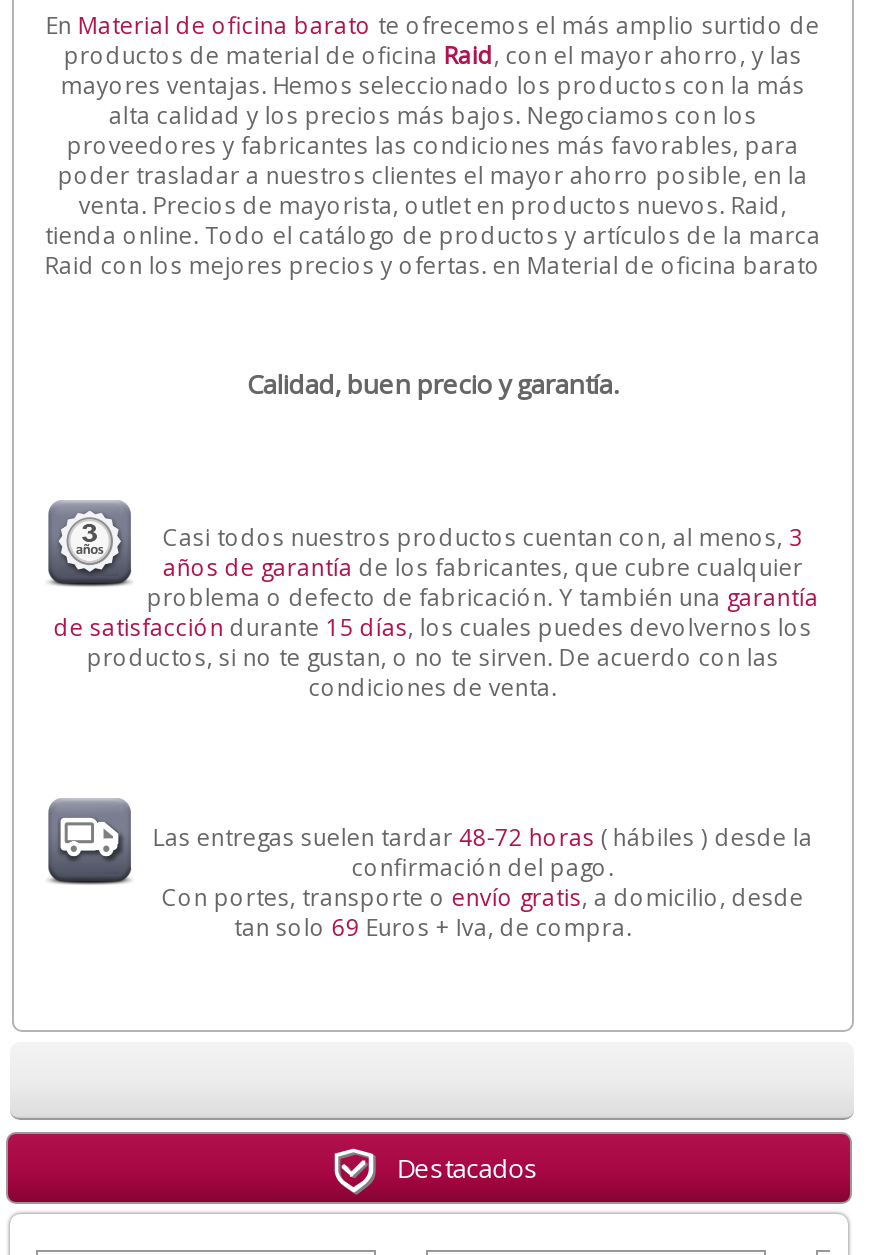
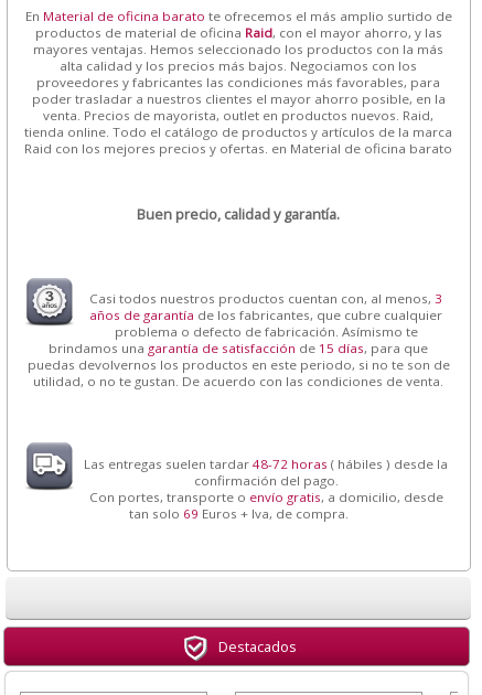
- Calidad, buen precio y garantía.
+ Buen precio, calidad y garantía.

- problema o defecto de fabricación. Y también una garantía
- de satisfacción durante 15 días, los cuales puedes devolvernos los
- productos, si no te gustan, o no te sirven. De acuerdo con las
- condiciones de venta.
+ problema o defecto de fabricación. Asímismo te
+ brindamos una garantía de satisfacción de 15 días, para que
+ puedas devolvernos los productos en este periodo, si no te son de
+ utilidad, o no te gustan. De acuerdo con las condiciones de venta.
